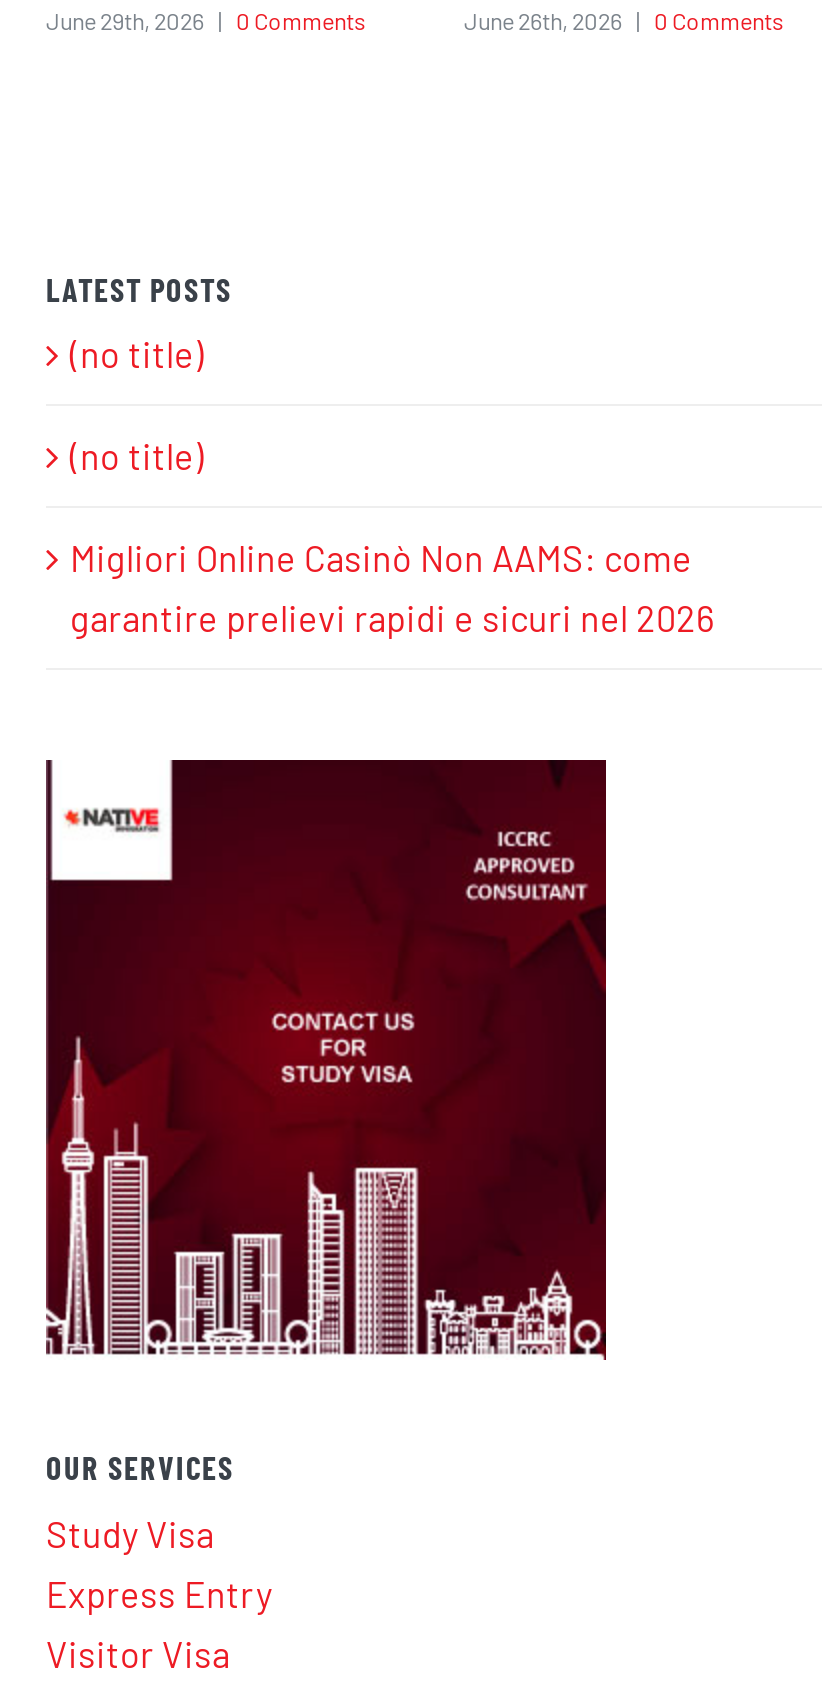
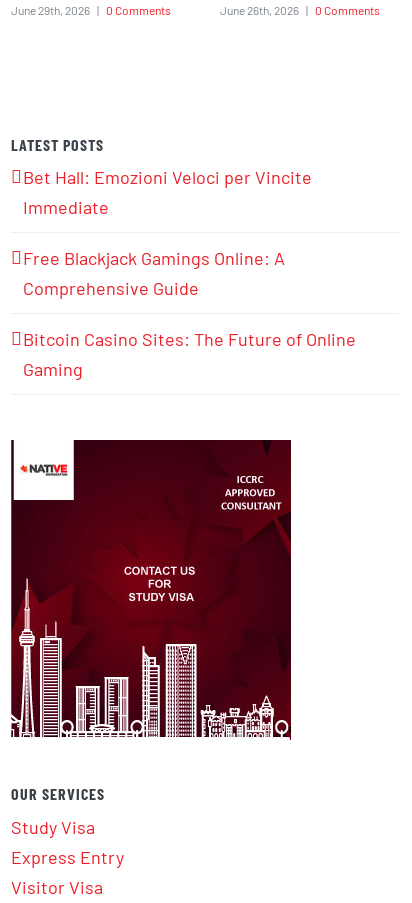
- (no title)
+ Bet Hall: Emozioni Veloci per Vincite
+ Immediate

- (no title)
+ Free Blackjack Gamings Online: A
+ Comprehensive Guide

- Migliori Online Casinò Non AAMS: come
- garantire prelievi rapidi e sicuri nel 2026
+ Bitcoin Casino Sites: The Future of Online
+ Gaming
